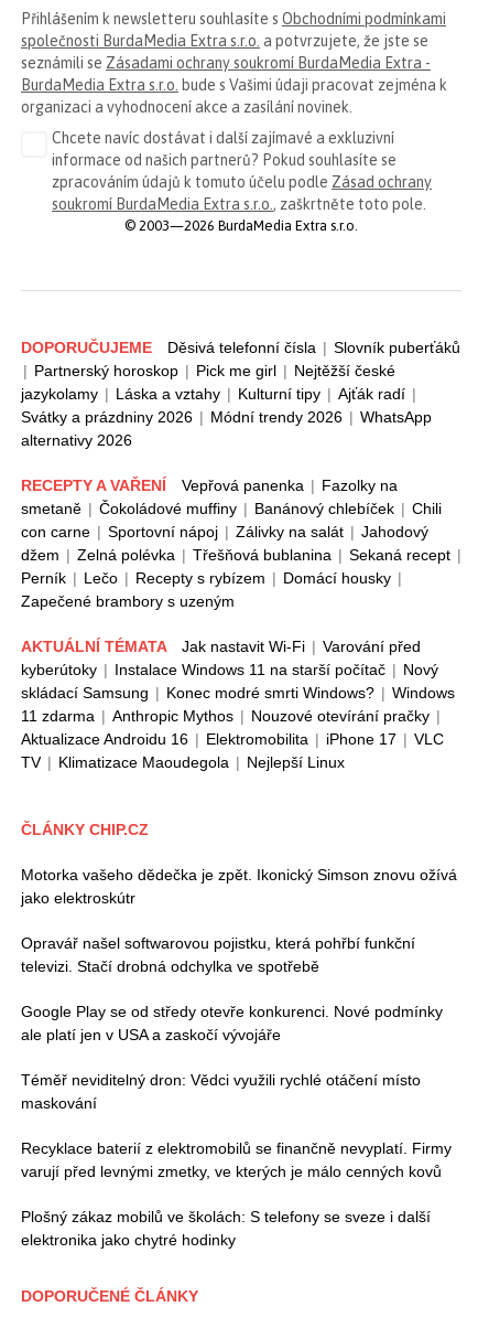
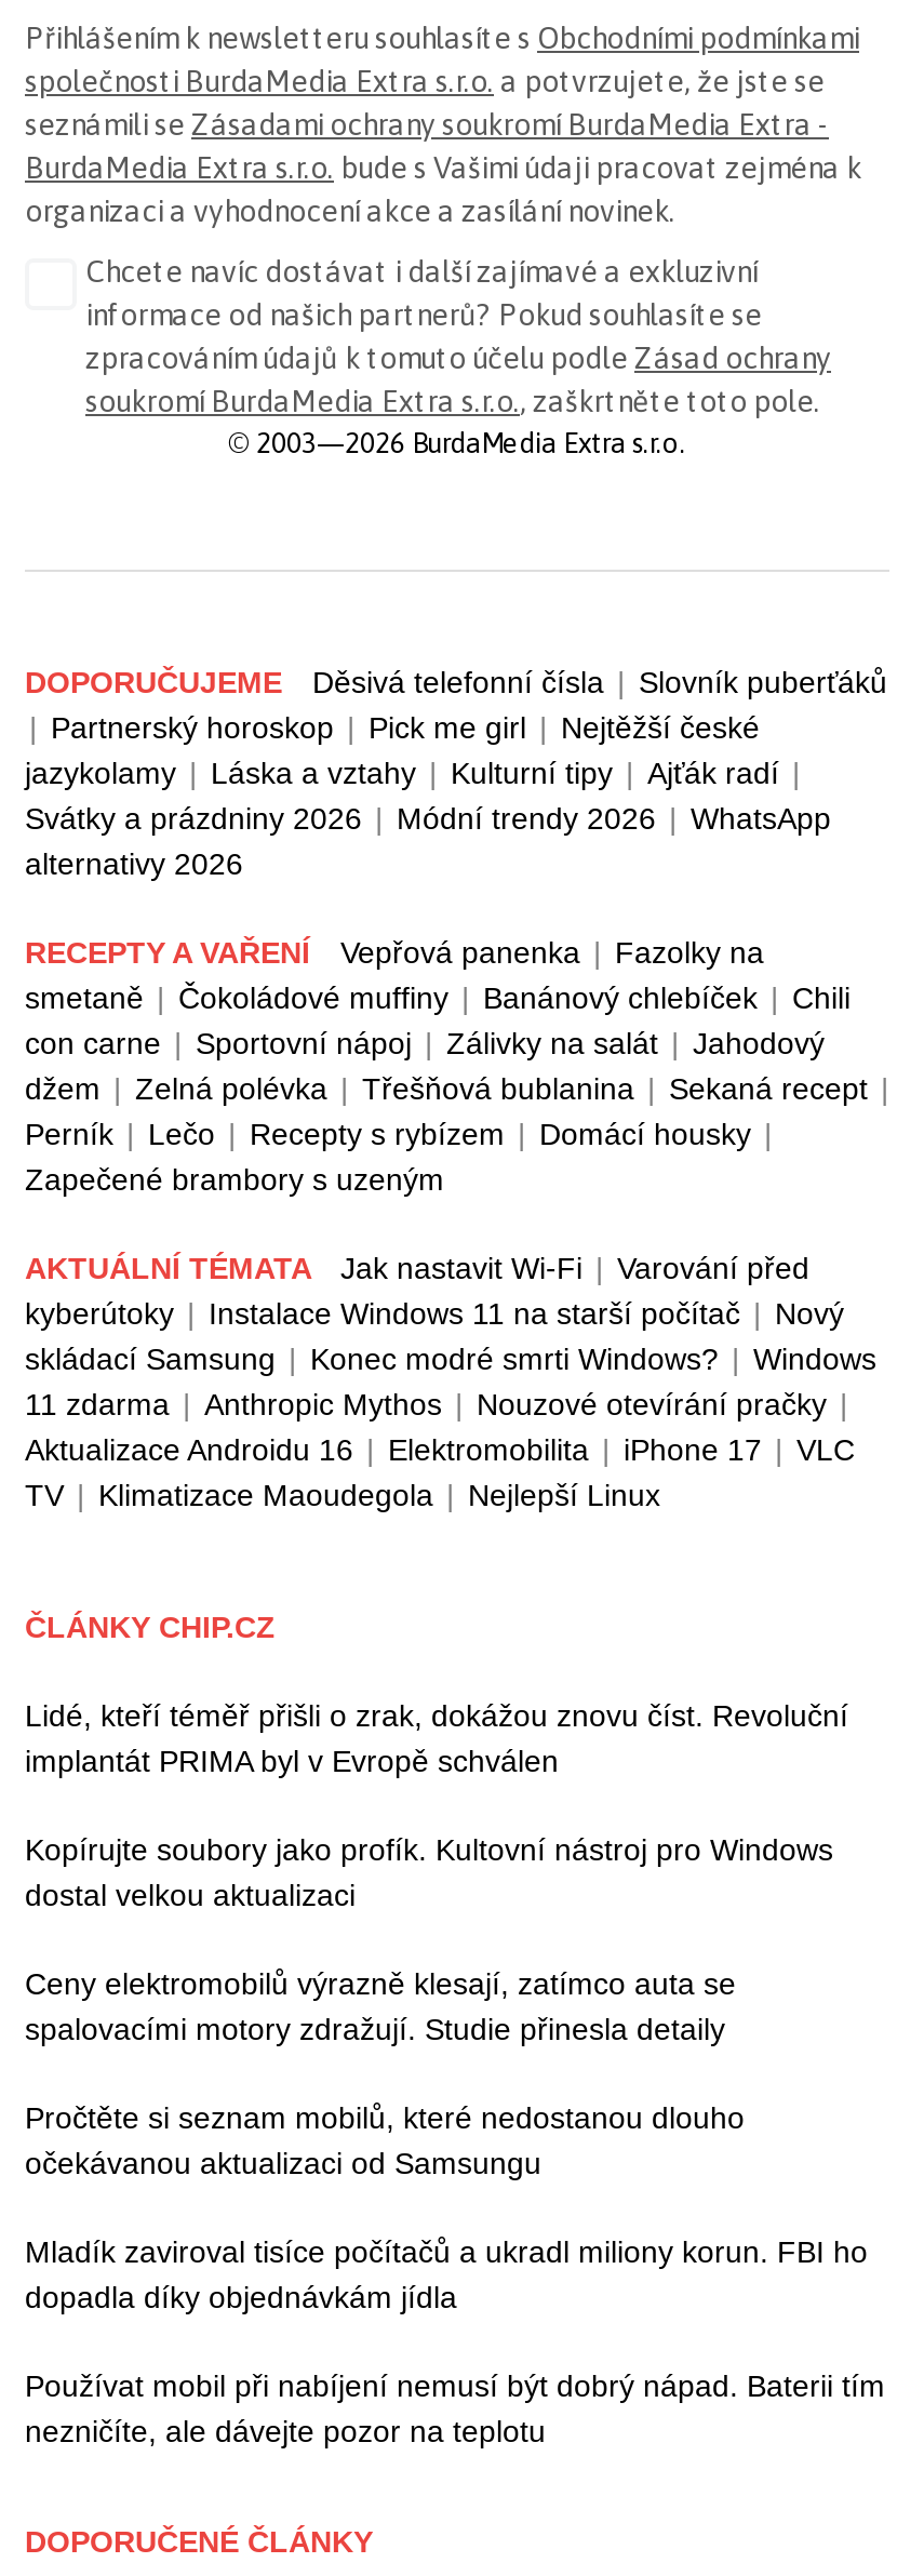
- Motorka vašeho dědečka je zpět. Ikonický Simson znovu ožívá
- jako elektroskútr
+ Lidé, kteří téměř přišli o zrak, dokážou znovu číst. Revoluční
+ implantát PRIMA byl v Evropě schválen

- Opravář našel softwarovou pojistku, která pohřbí funkční
- televizi. Stačí drobná odchylka ve spotřebě
+ Kopírujte soubory jako profík. Kultovní nástroj pro Windows
+ dostal velkou aktualizaci

- Google Play se od středy otevře konkurenci. Nové podmínky
- ale platí jen v USA a zaskočí vývojáře
+ Ceny elektromobilů výrazně klesají, zatímco auta se
+ spalovacími motory zdražují. Studie přinesla detaily

- Téměř neviditelný dron: Vědci využili rychlé otáčení místo
- maskování
+ Pročtěte si seznam mobilů, které nedostanou dlouho
+ očekávanou aktualizaci od Samsungu

- Recyklace baterií z elektromobilů se finančně nevyplatí. Firmy
- varují před levnými zmetky, ve kterých je málo cenných kovů
+ Mladík zaviroval tisíce počítačů a ukradl miliony korun. FBI ho
+ dopadla díky objednávkám jídla

- Plošný zákaz mobilů ve školách: S telefony se sveze i další
- elektronika jako chytré hodinky
+ Používat mobil při nabíjení nemusí být dobrý nápad. Baterii tím
+ nezničíte, ale dávejte pozor na teplotu
